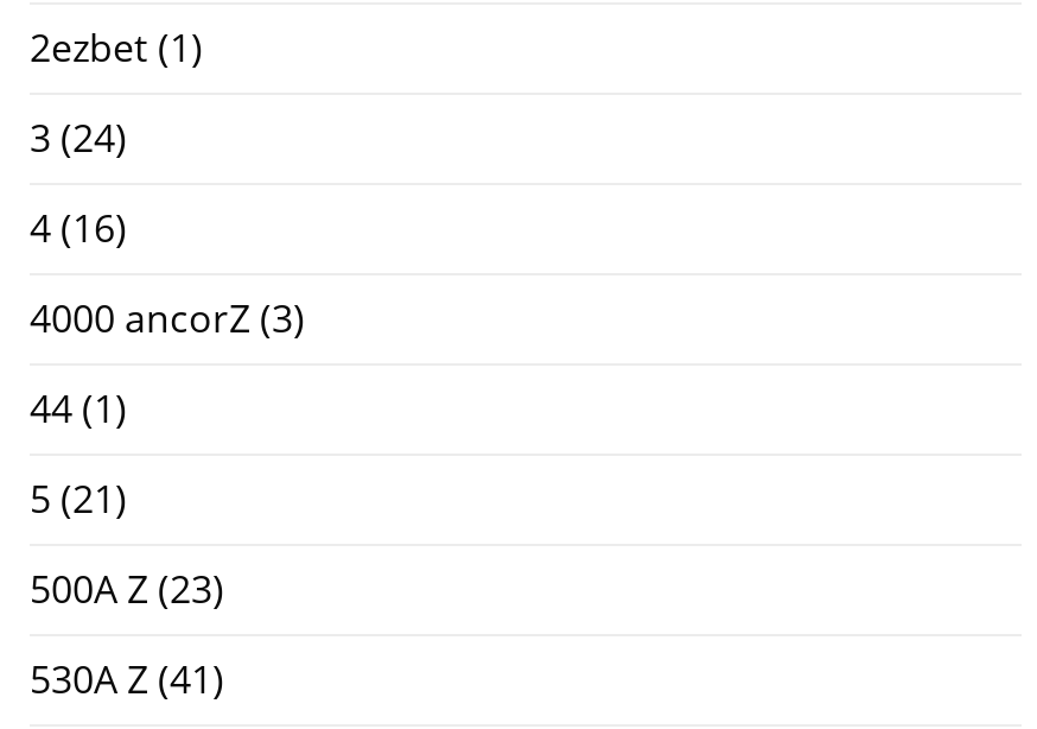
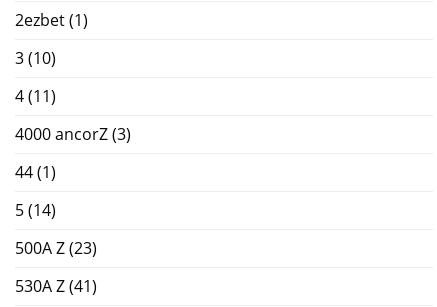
- 3 (24)
+ 3 (10)

- 4 (16)
+ 4 (11)

- 5 (21)
+ 5 (14)
